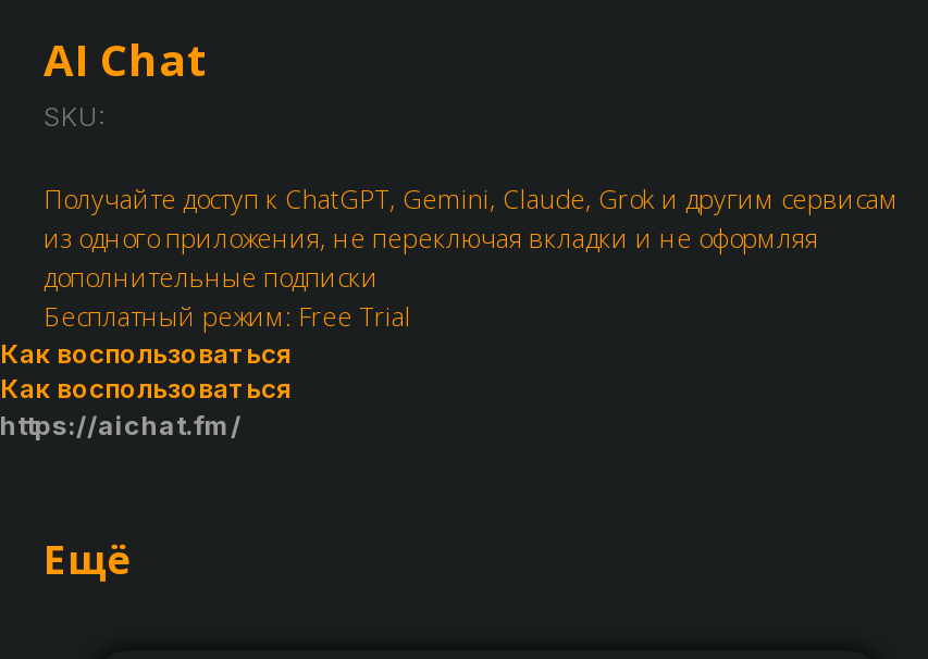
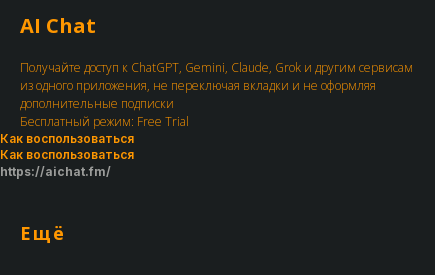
- SKU:
